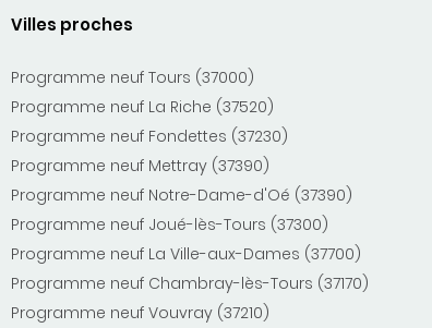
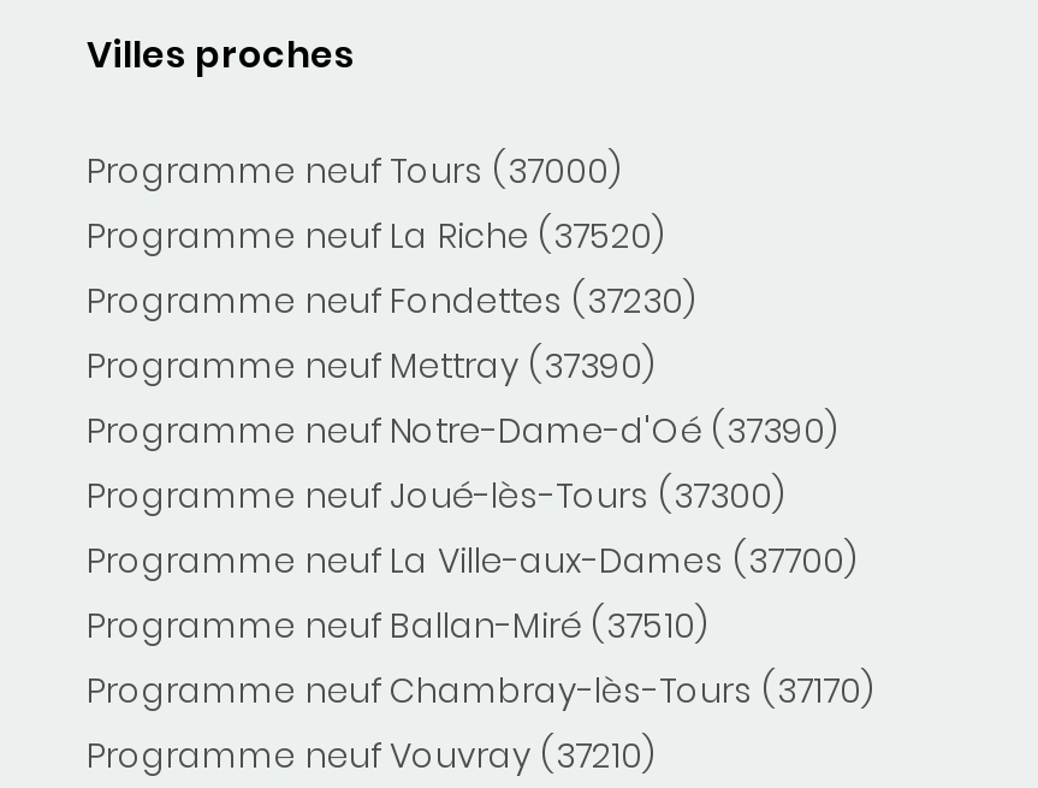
+ Programme neuf Ballan-Miré (37510)
